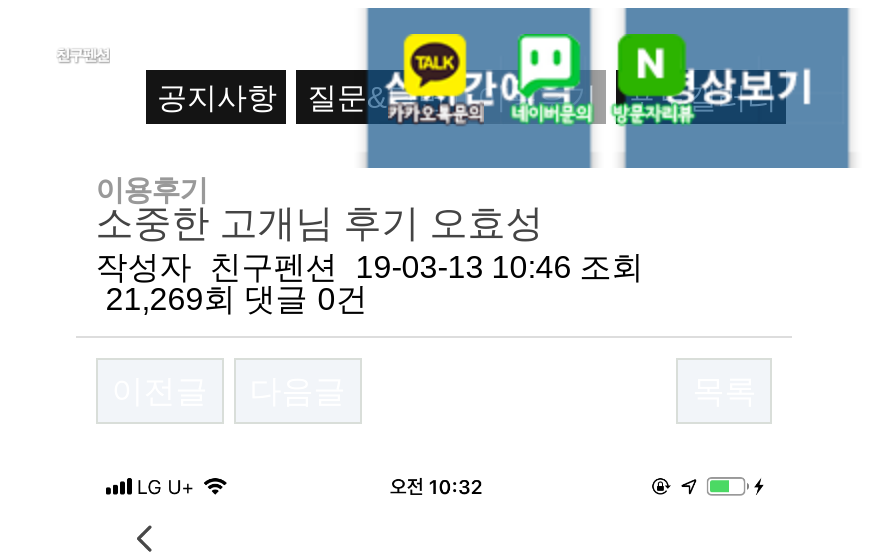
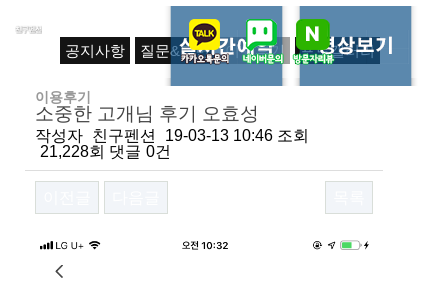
- 21,269회 댓글 0건
+ 21,228회 댓글 0건
